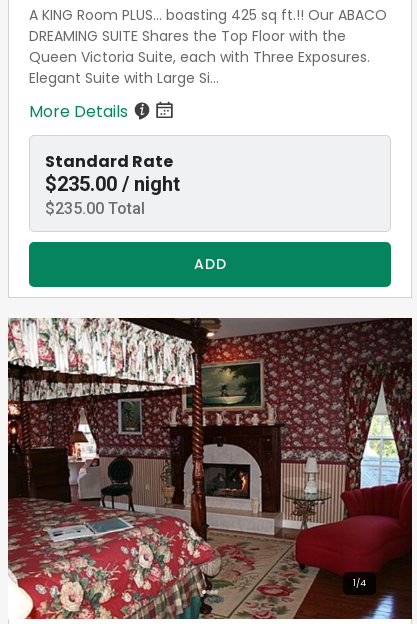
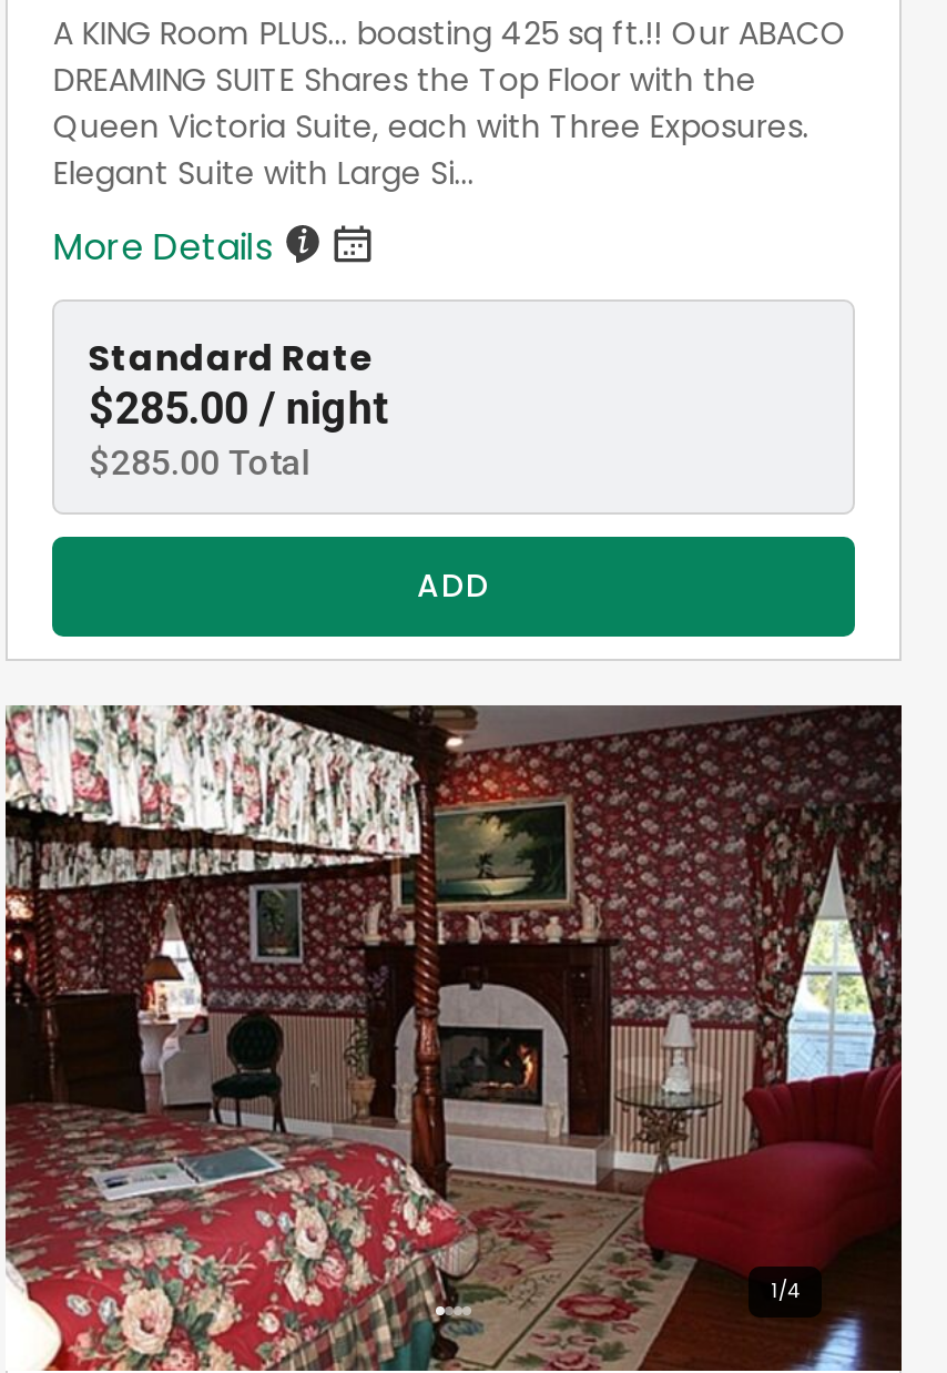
- $235.00 / night
+ $285.00 / night

- $235.00 Total
+ $285.00 Total
